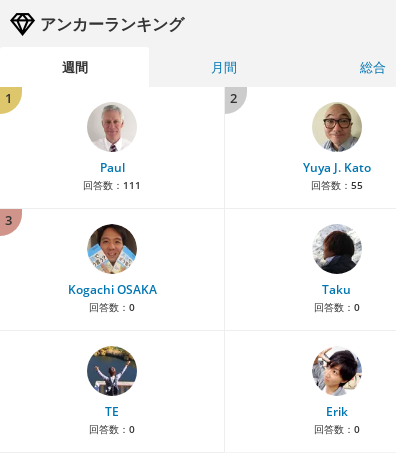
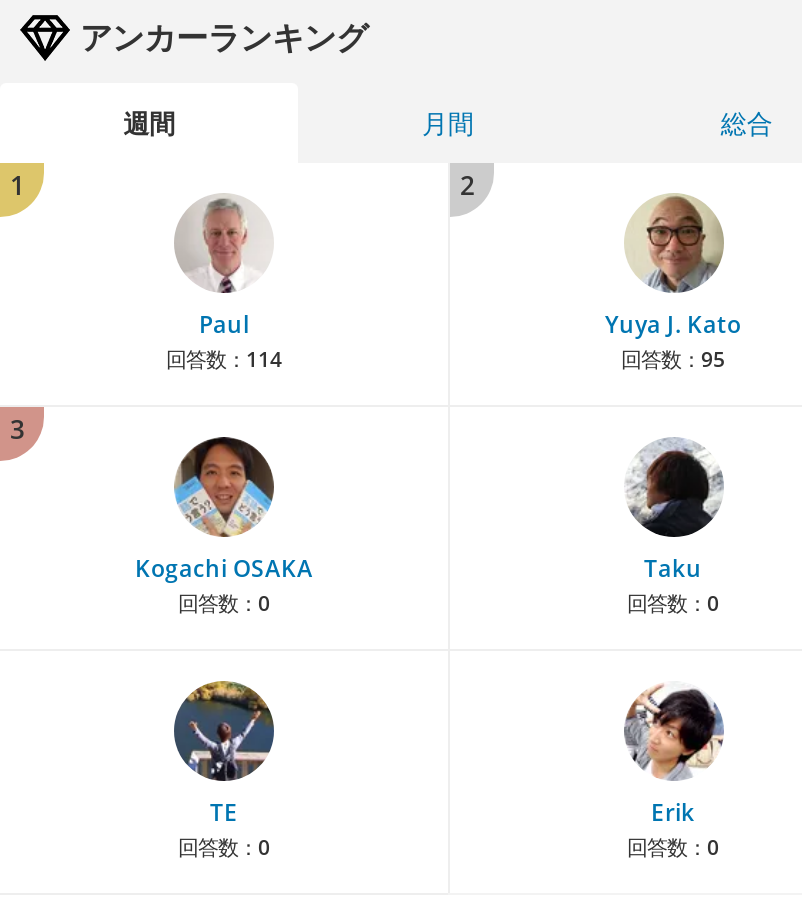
- 回答数：111
+ 回答数：114

- 回答数：55
+ 回答数：95
